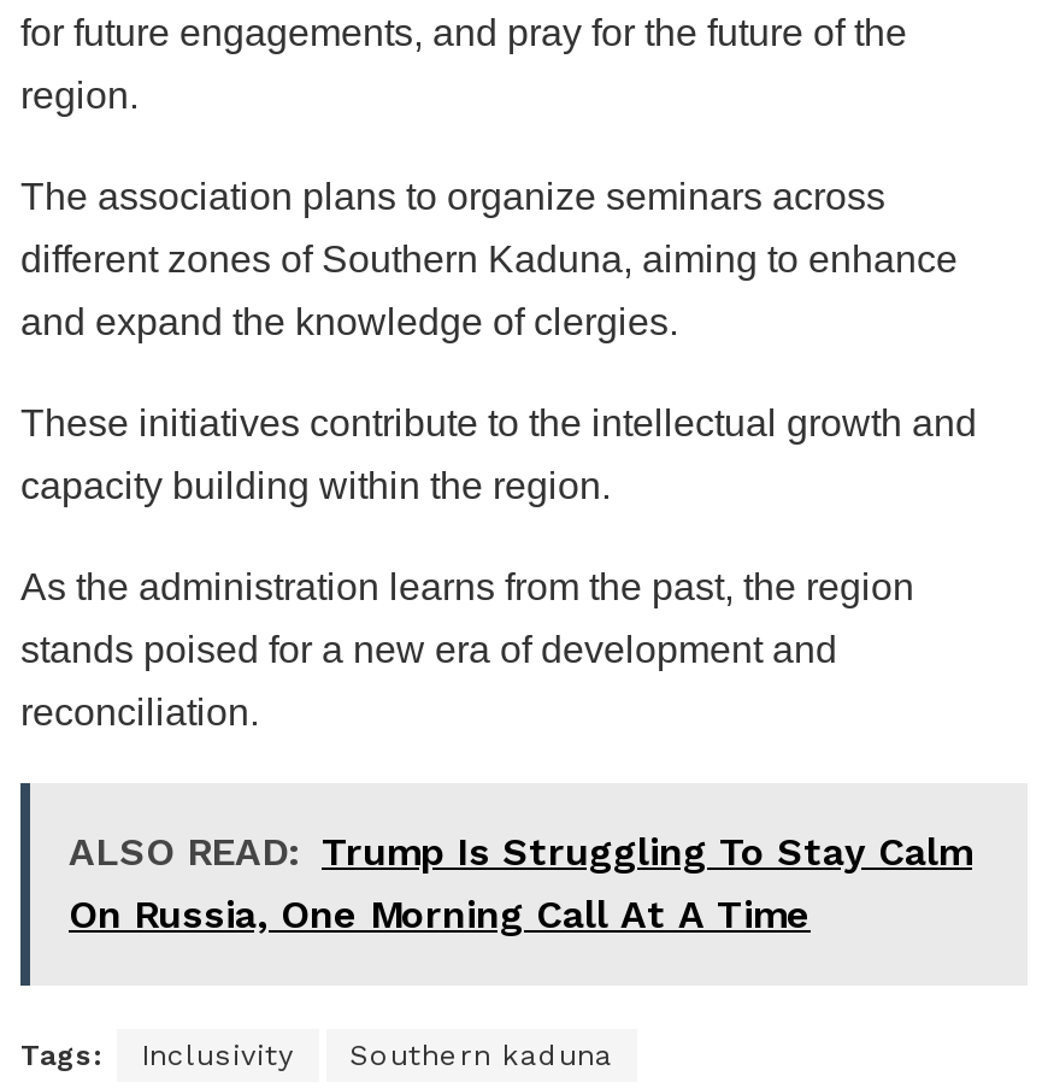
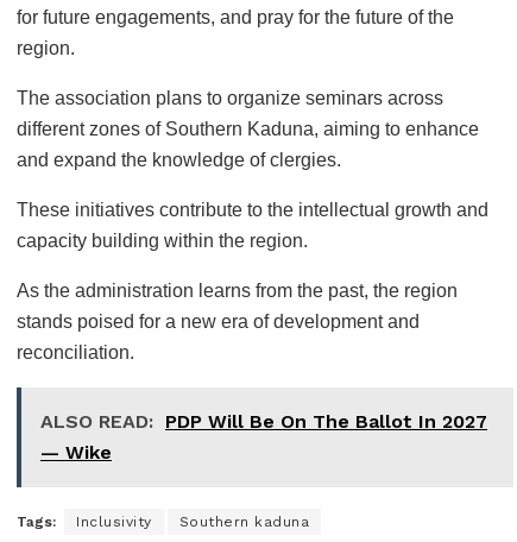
- ALSO READ: Trump Is Struggling To Stay Calm
- On Russia, One Morning Call At A Time
+ ALSO READ: PDP Will Be On The Ballot In 2027
+ — Wike
